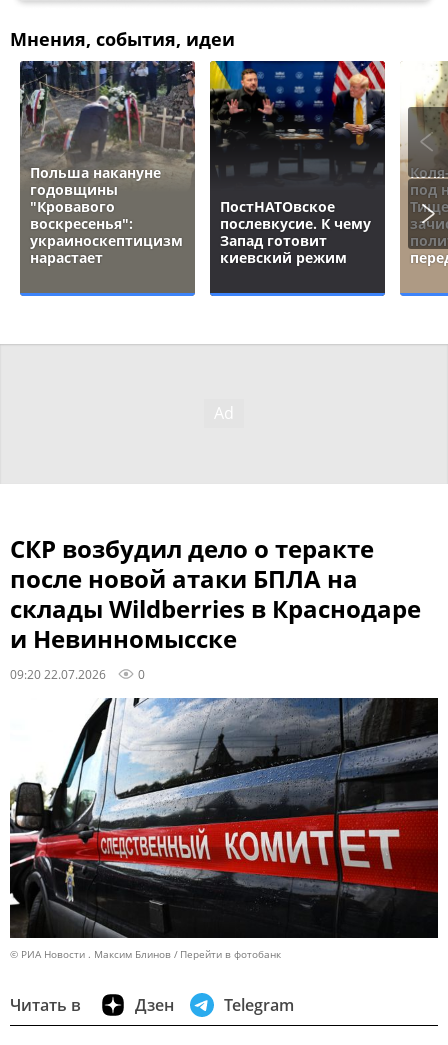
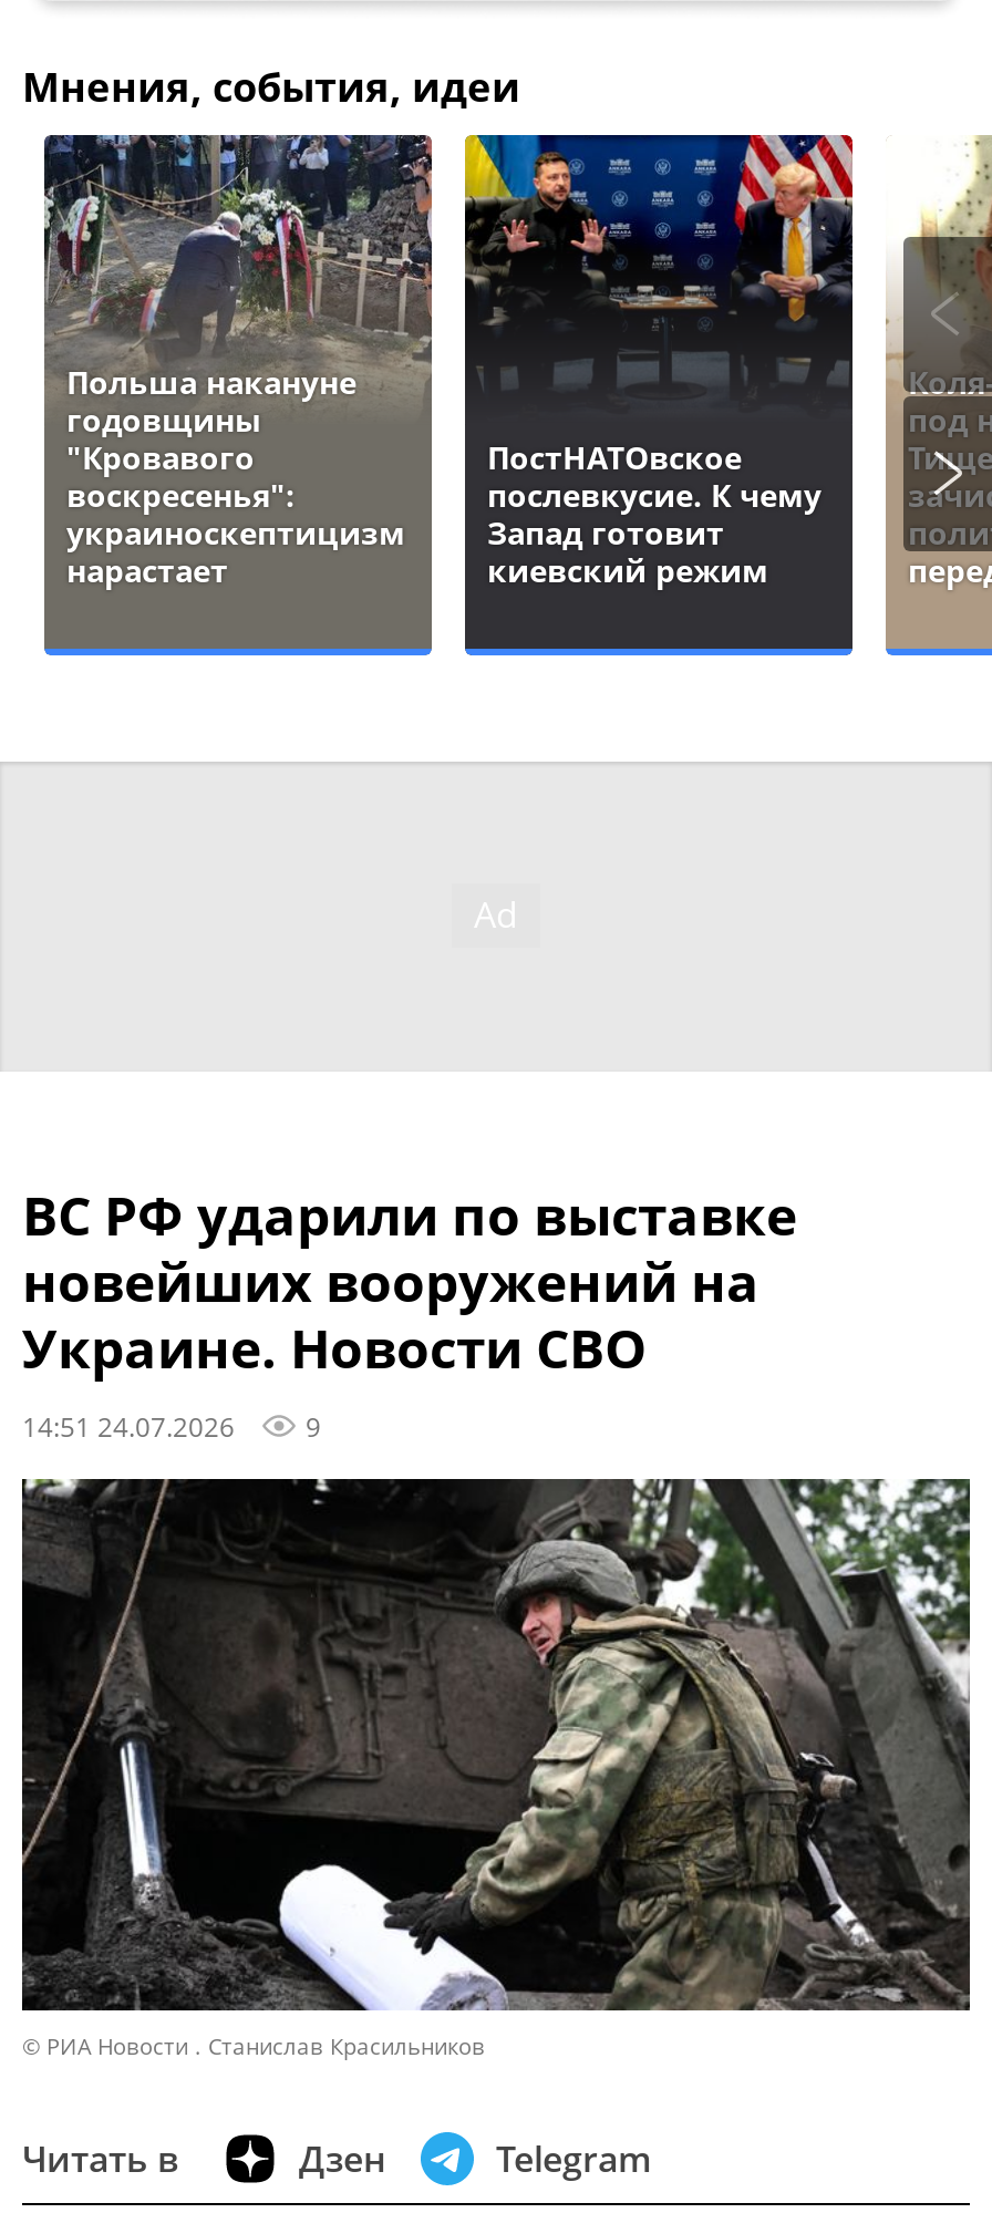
- СКР возбудил дело о теракте
- после новой атаки БПЛА на
- склады Wildberries в Краснодаре
- и Невинномысске
- 09:20 22.07.2026
- 0
+ ВС РФ ударили по выставке
+ новейших вооружений на
+ Украине. Новости СВО
+ 14:51 24.07.2026
+ 9

- [image]
- © РИА Новости . Максим Блинов
- Перейти в фотобанк
+ [image]
+ © РИА Новости . Станислав Красильников
